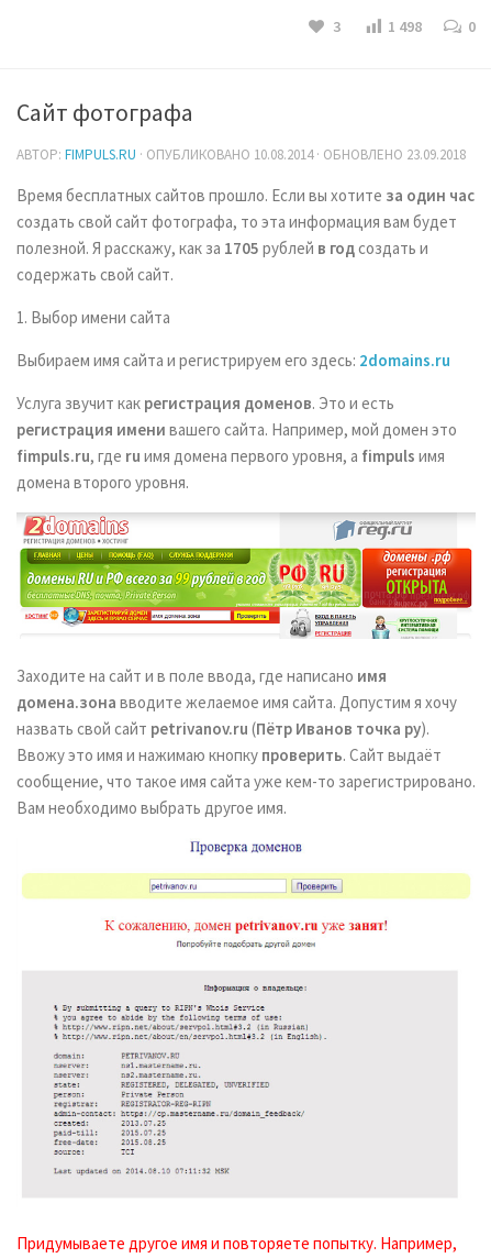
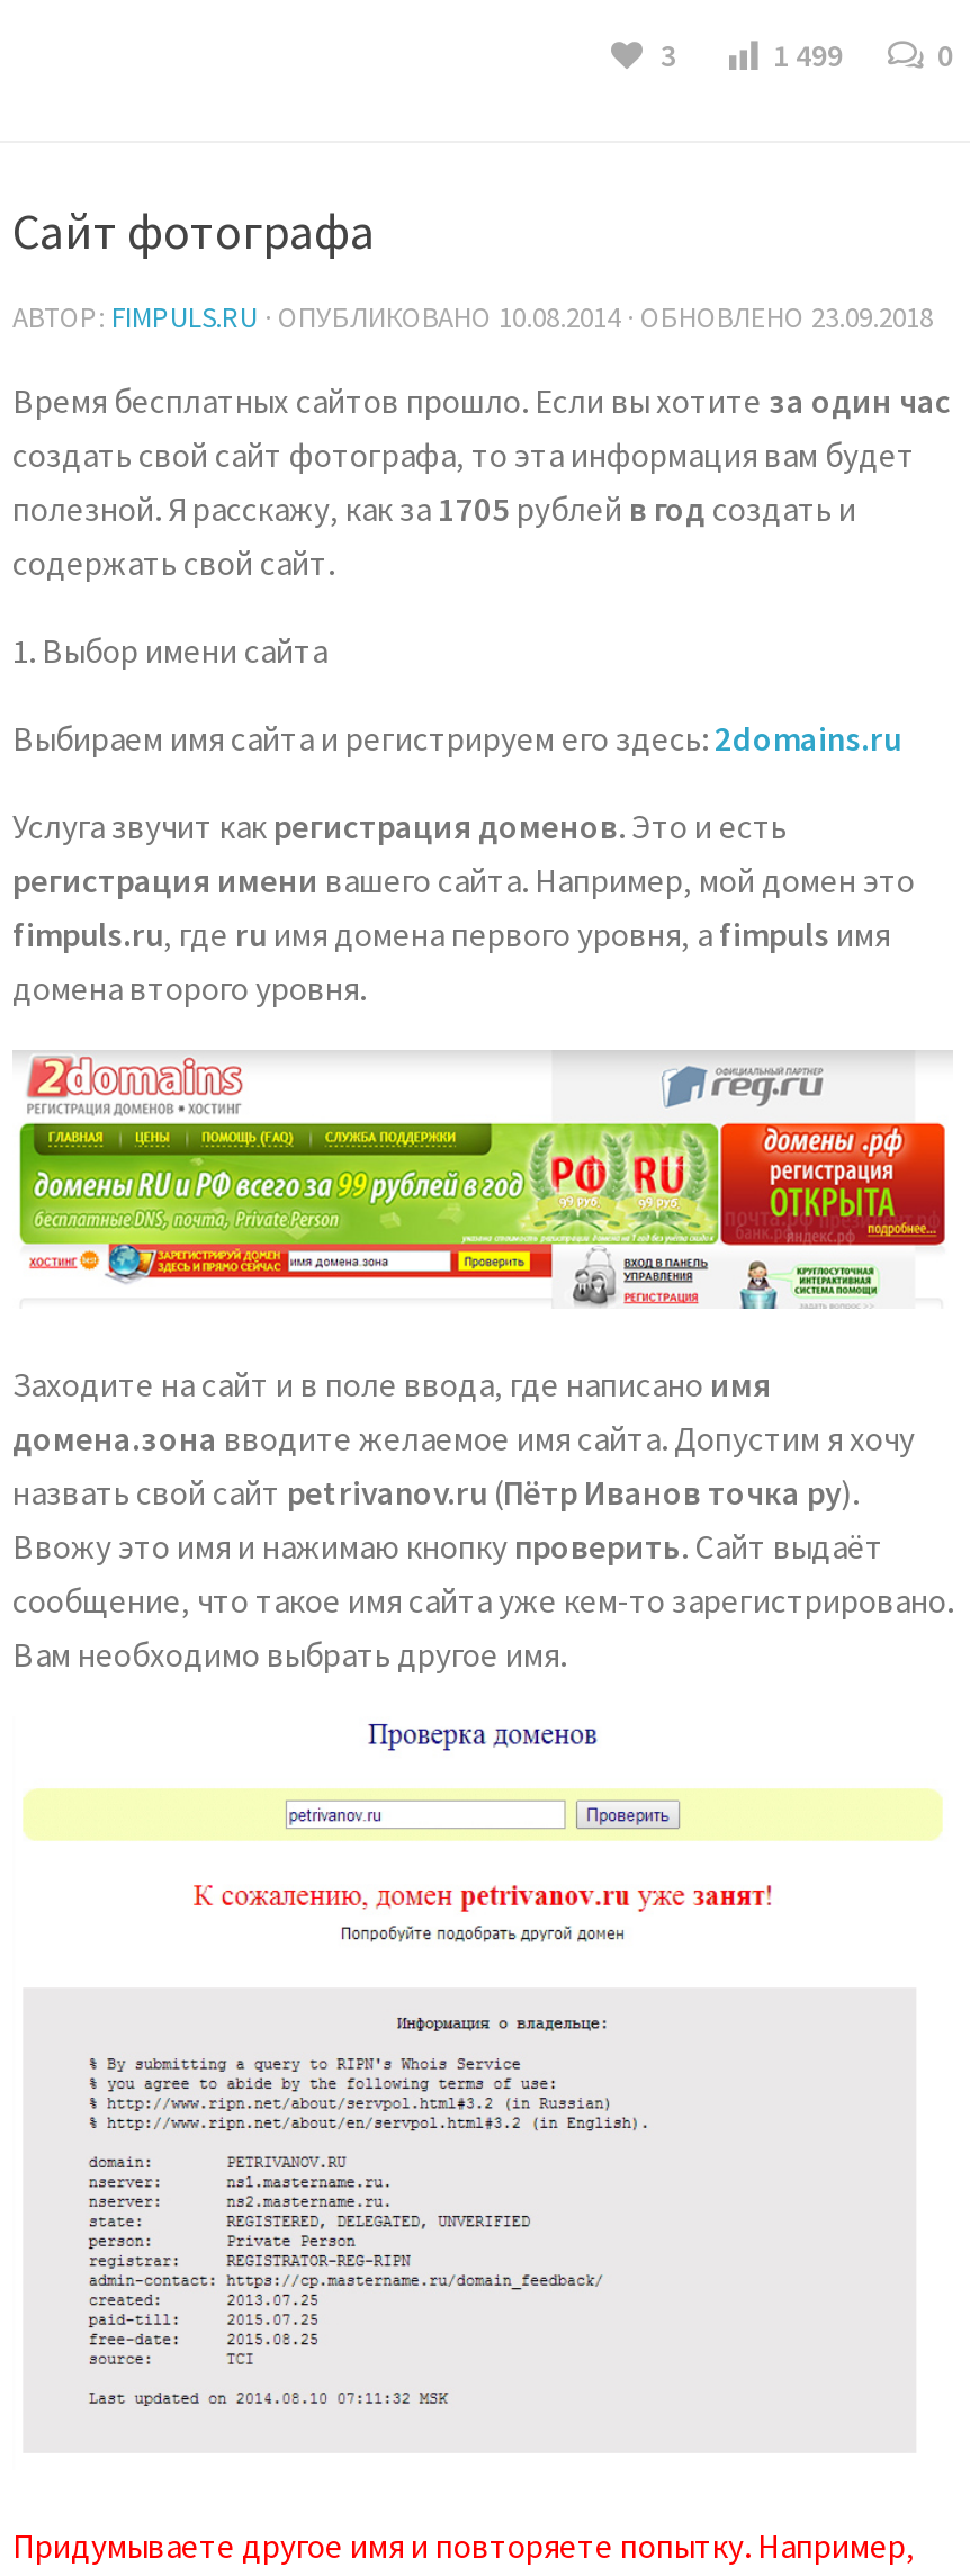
- 1 498
+ 1 499
